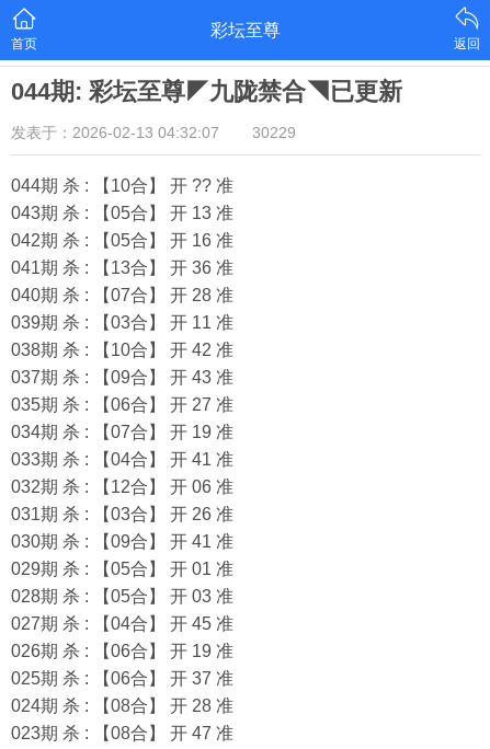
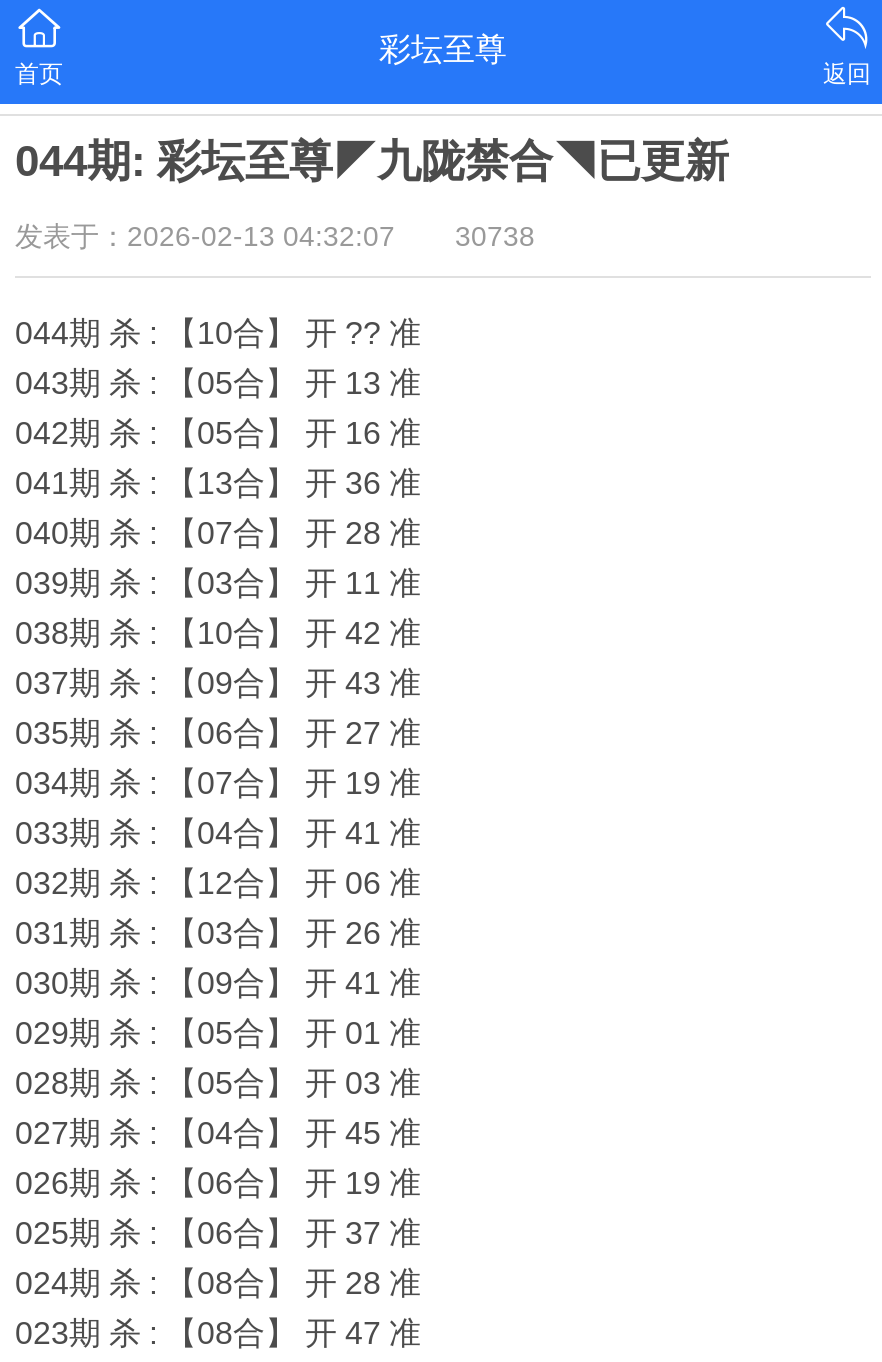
- 发表于：2026-02-13 04:32:07 30229
+ 发表于：2026-02-13 04:32:07 30738
